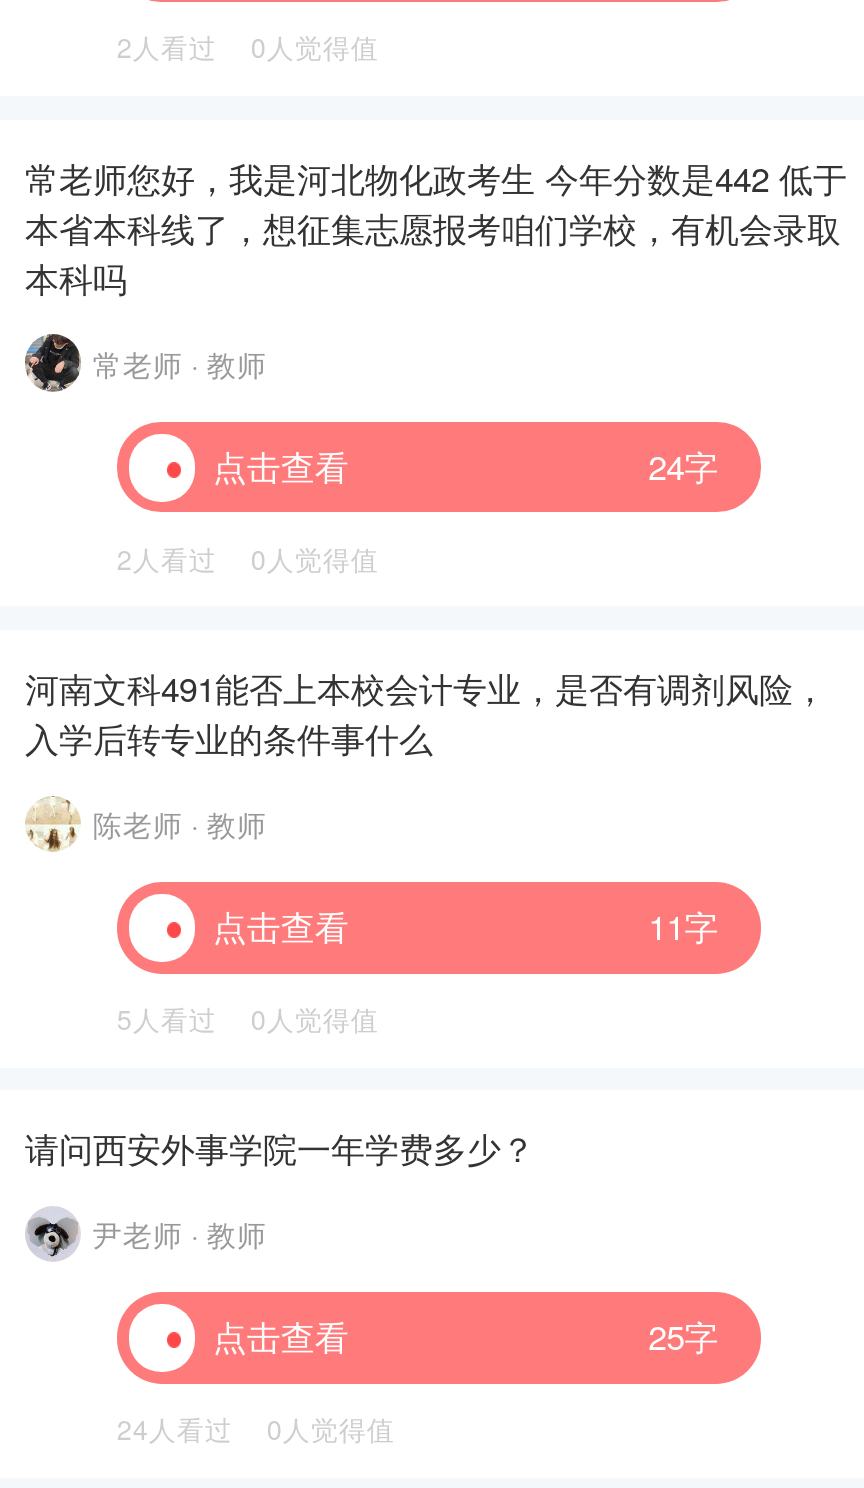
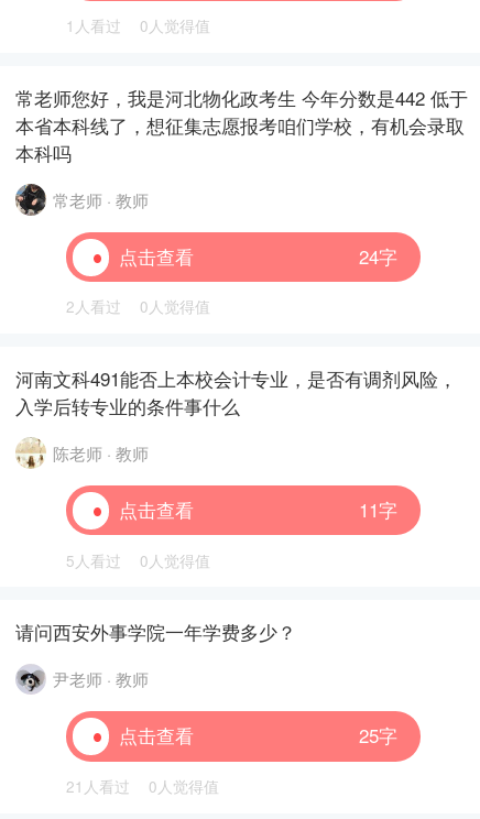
- 2人看过 0人觉得值
+ 1人看过 0人觉得值

- 24人看过 0人觉得值
+ 21人看过 0人觉得值
